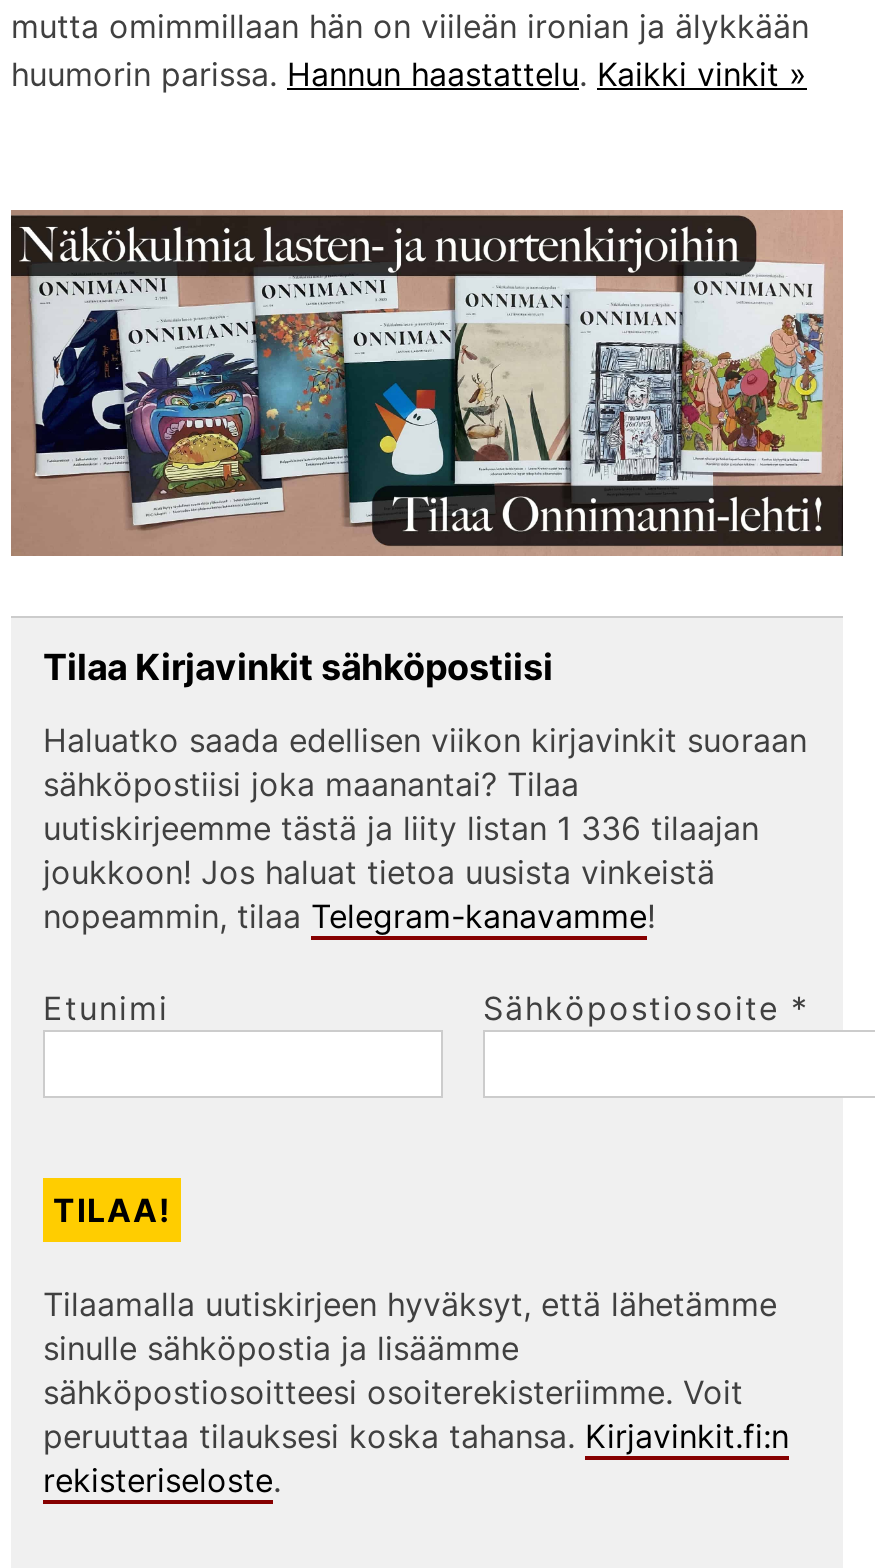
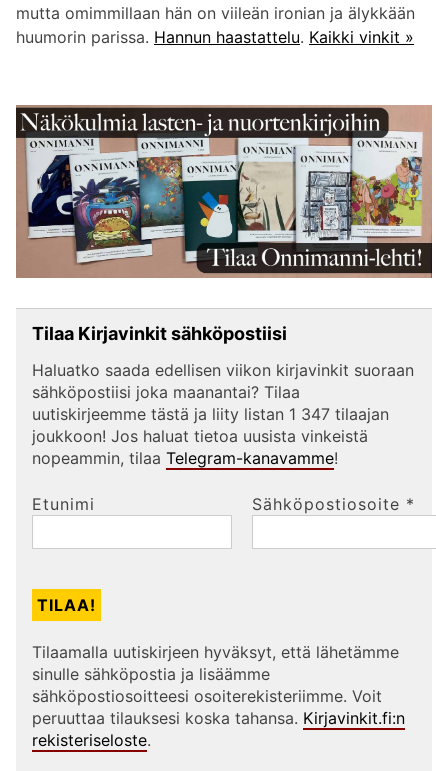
- uutiskirjeemme tästä ja liity listan 1 336 tilaajan
+ uutiskirjeemme tästä ja liity listan 1 347 tilaajan
